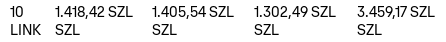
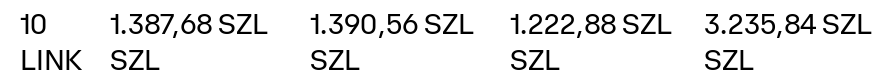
- 1.418,42 SZL
+ 1.387,68 SZL

- 1.405,54 SZL
+ 1.390,56 SZL

- 1.302,49 SZL
+ 1.222,88 SZL

- 3.459,17 SZL
+ 3.235,84 SZL
